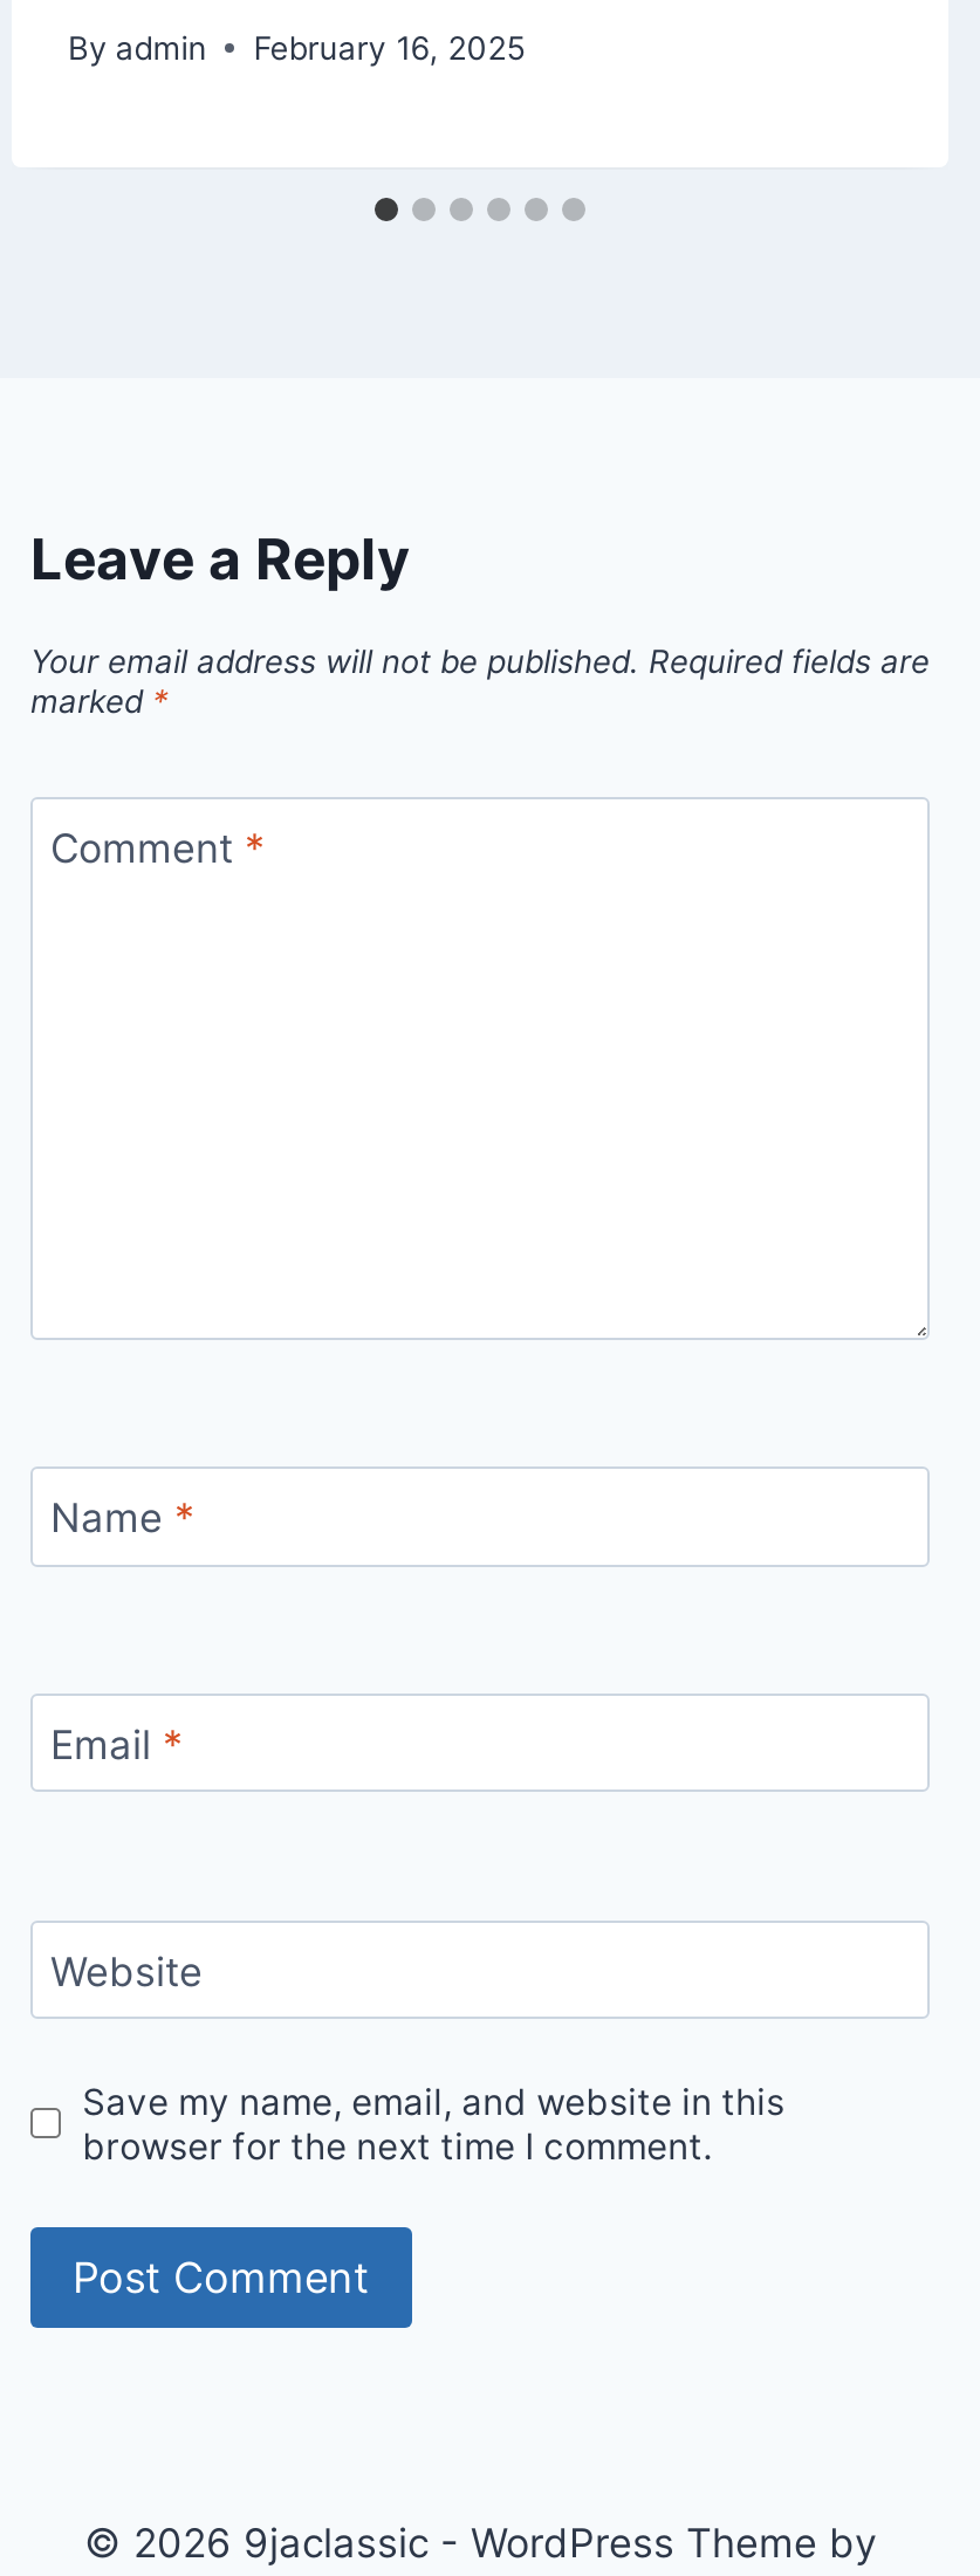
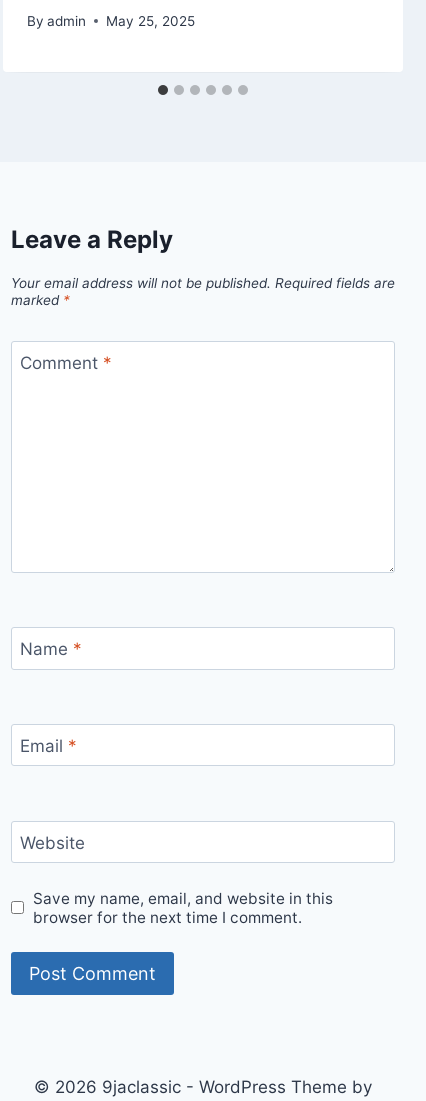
- By admin February 16, 2025
+ By admin May 25, 2025
